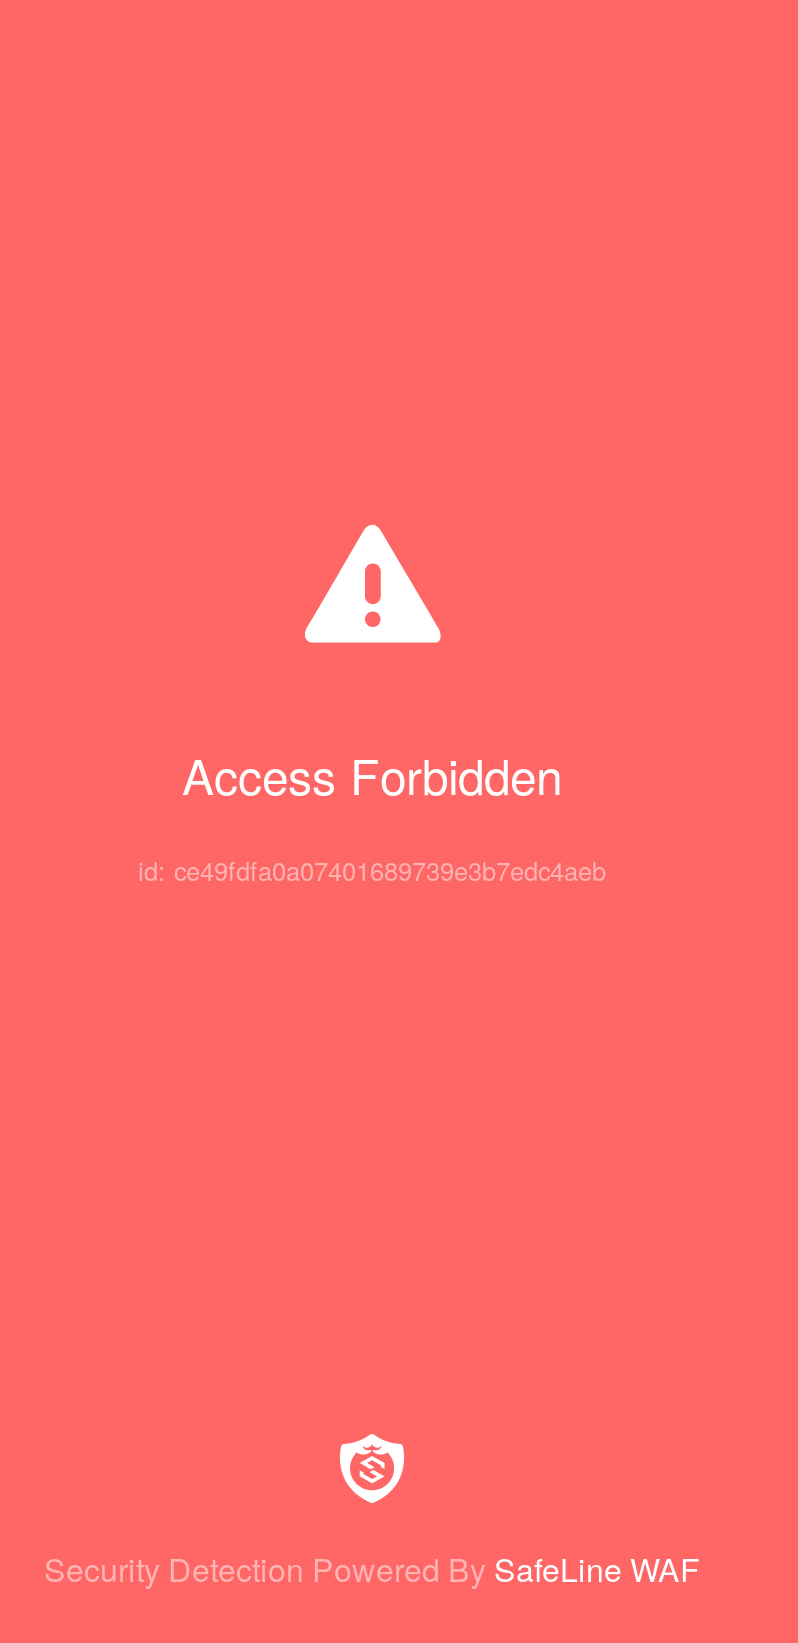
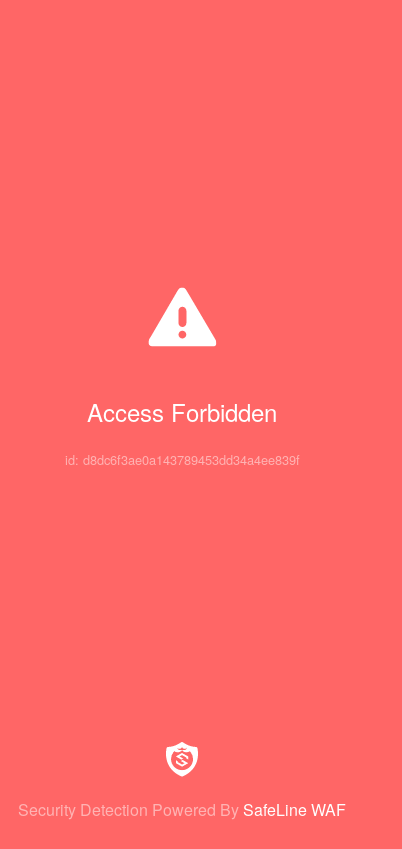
- id: ce49fdfa0a07401689739e3b7edc4aeb
+ id: d8dc6f3ae0a143789453dd34a4ee839f
